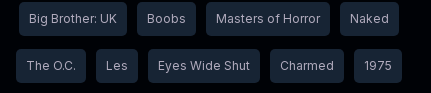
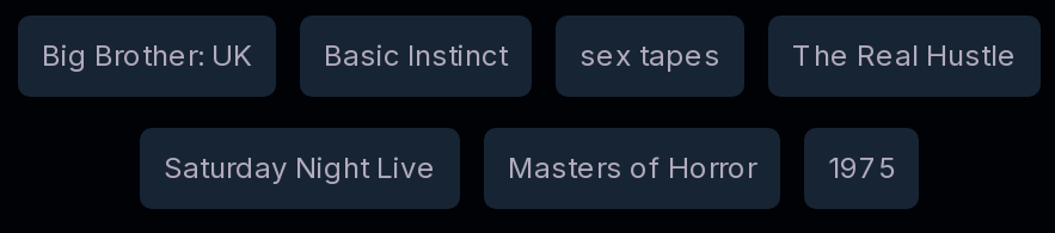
- Naked
- The O.C.
- Les
- Eyes Wide Shut
- Charmed

- Boobs
+ Basic Instinct
+ sex tapes
+ The Real Hustle
+ Saturday Night Live

moved down: Masters of Horror
